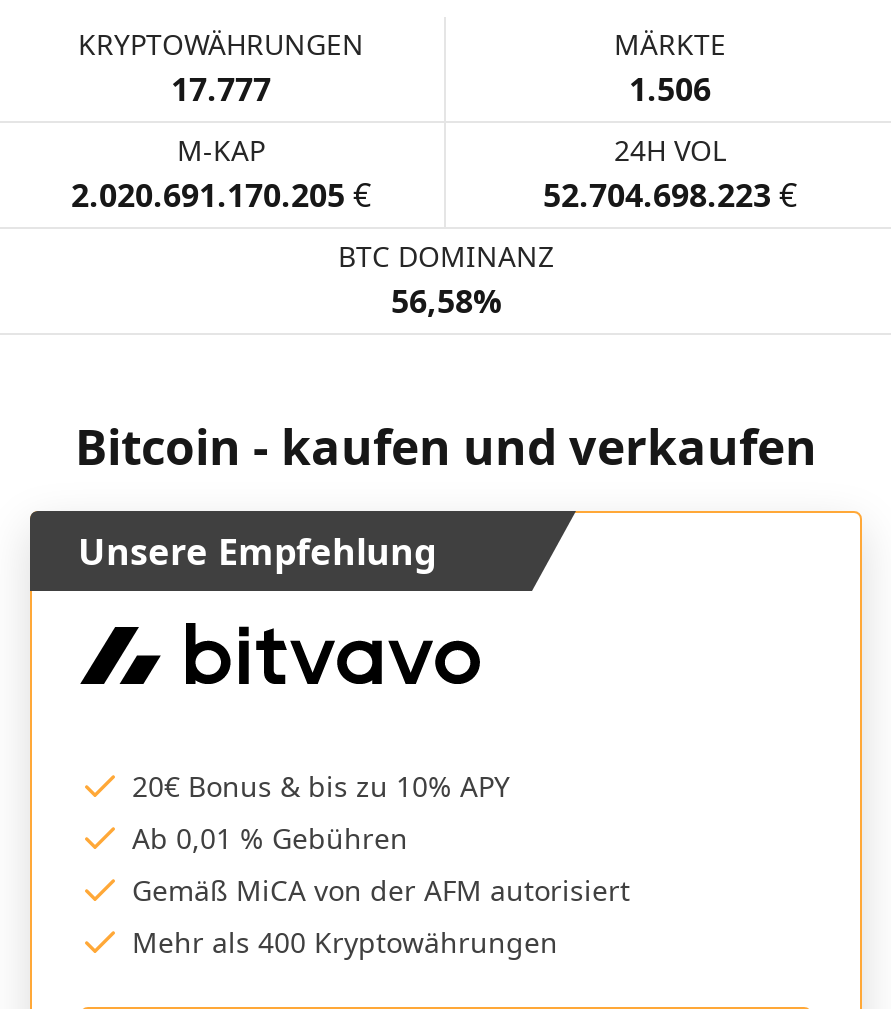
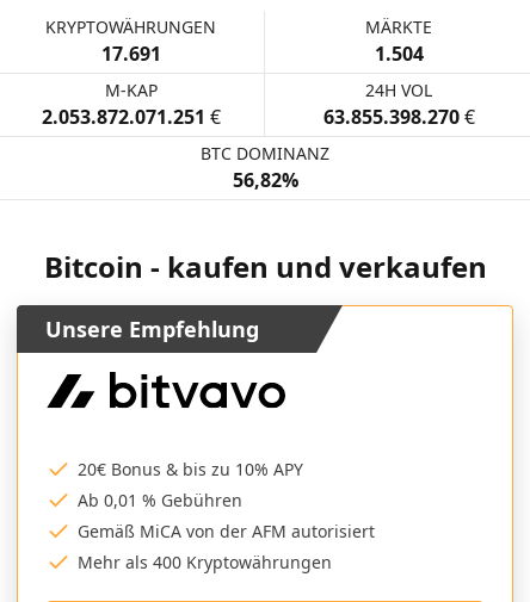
- 17.777
+ 17.691

- 1.506
+ 1.504

- 2.020.691.170.205 €
+ 2.053.872.071.251 €

- 52.704.698.223 €
+ 63.855.398.270 €

- 56,58%
+ 56,82%
